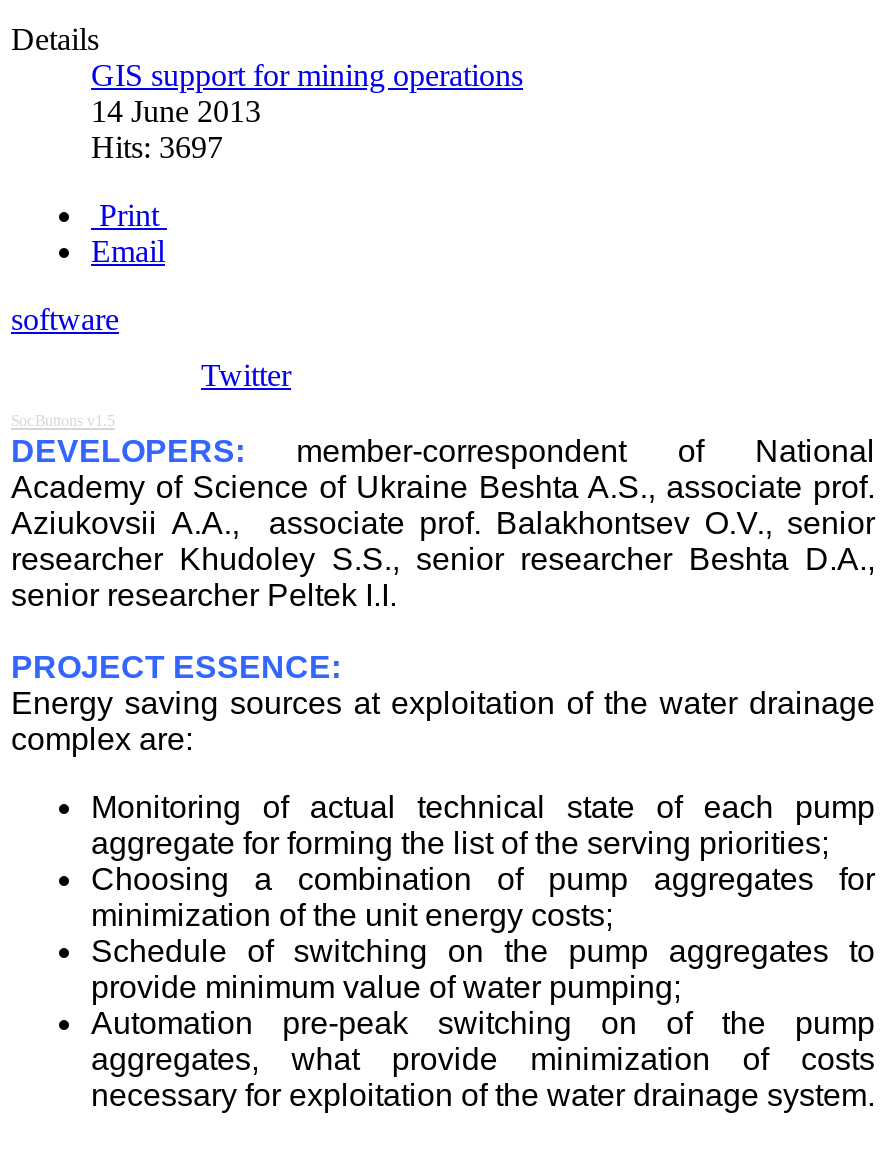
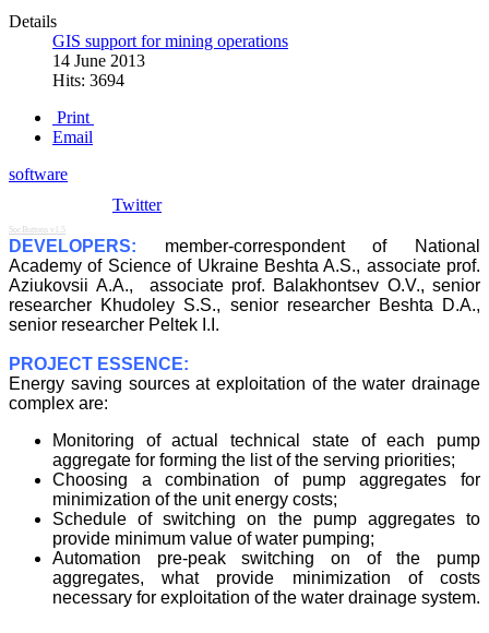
- Hits: 3697
+ Hits: 3694
